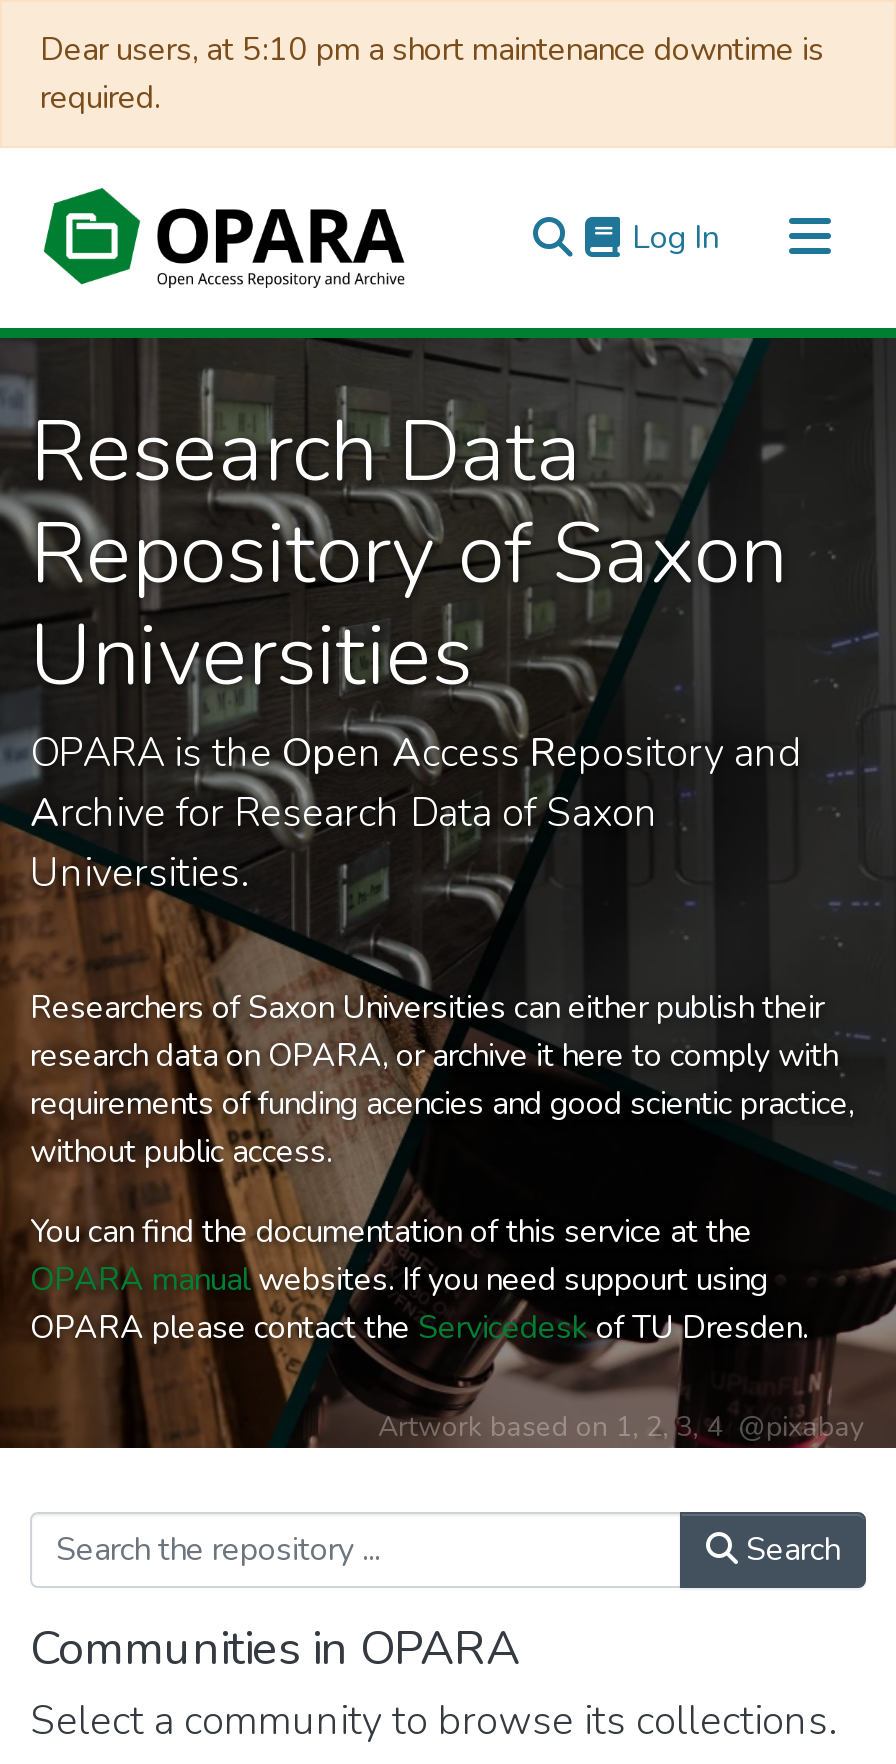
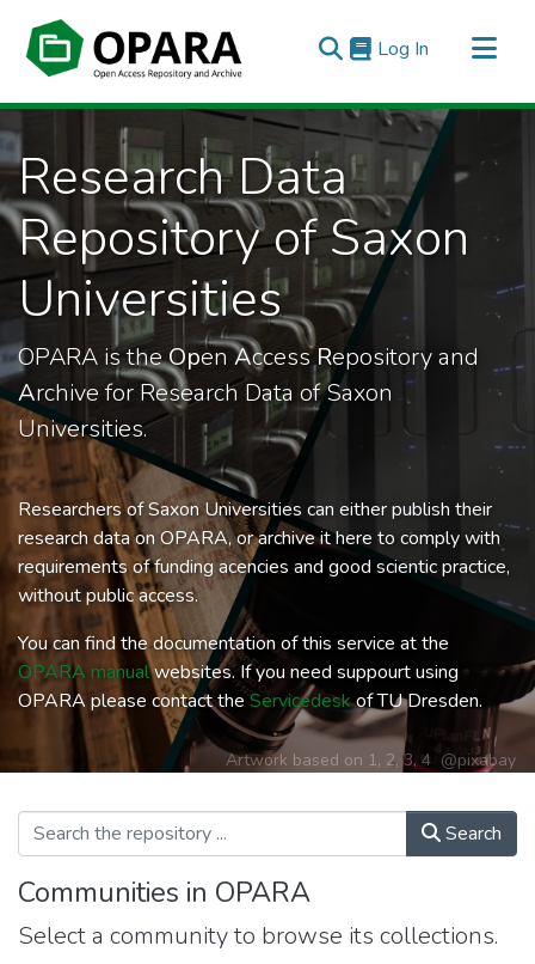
- Dear users, at 5:10 pm a short maintenance downtime is
- required.
